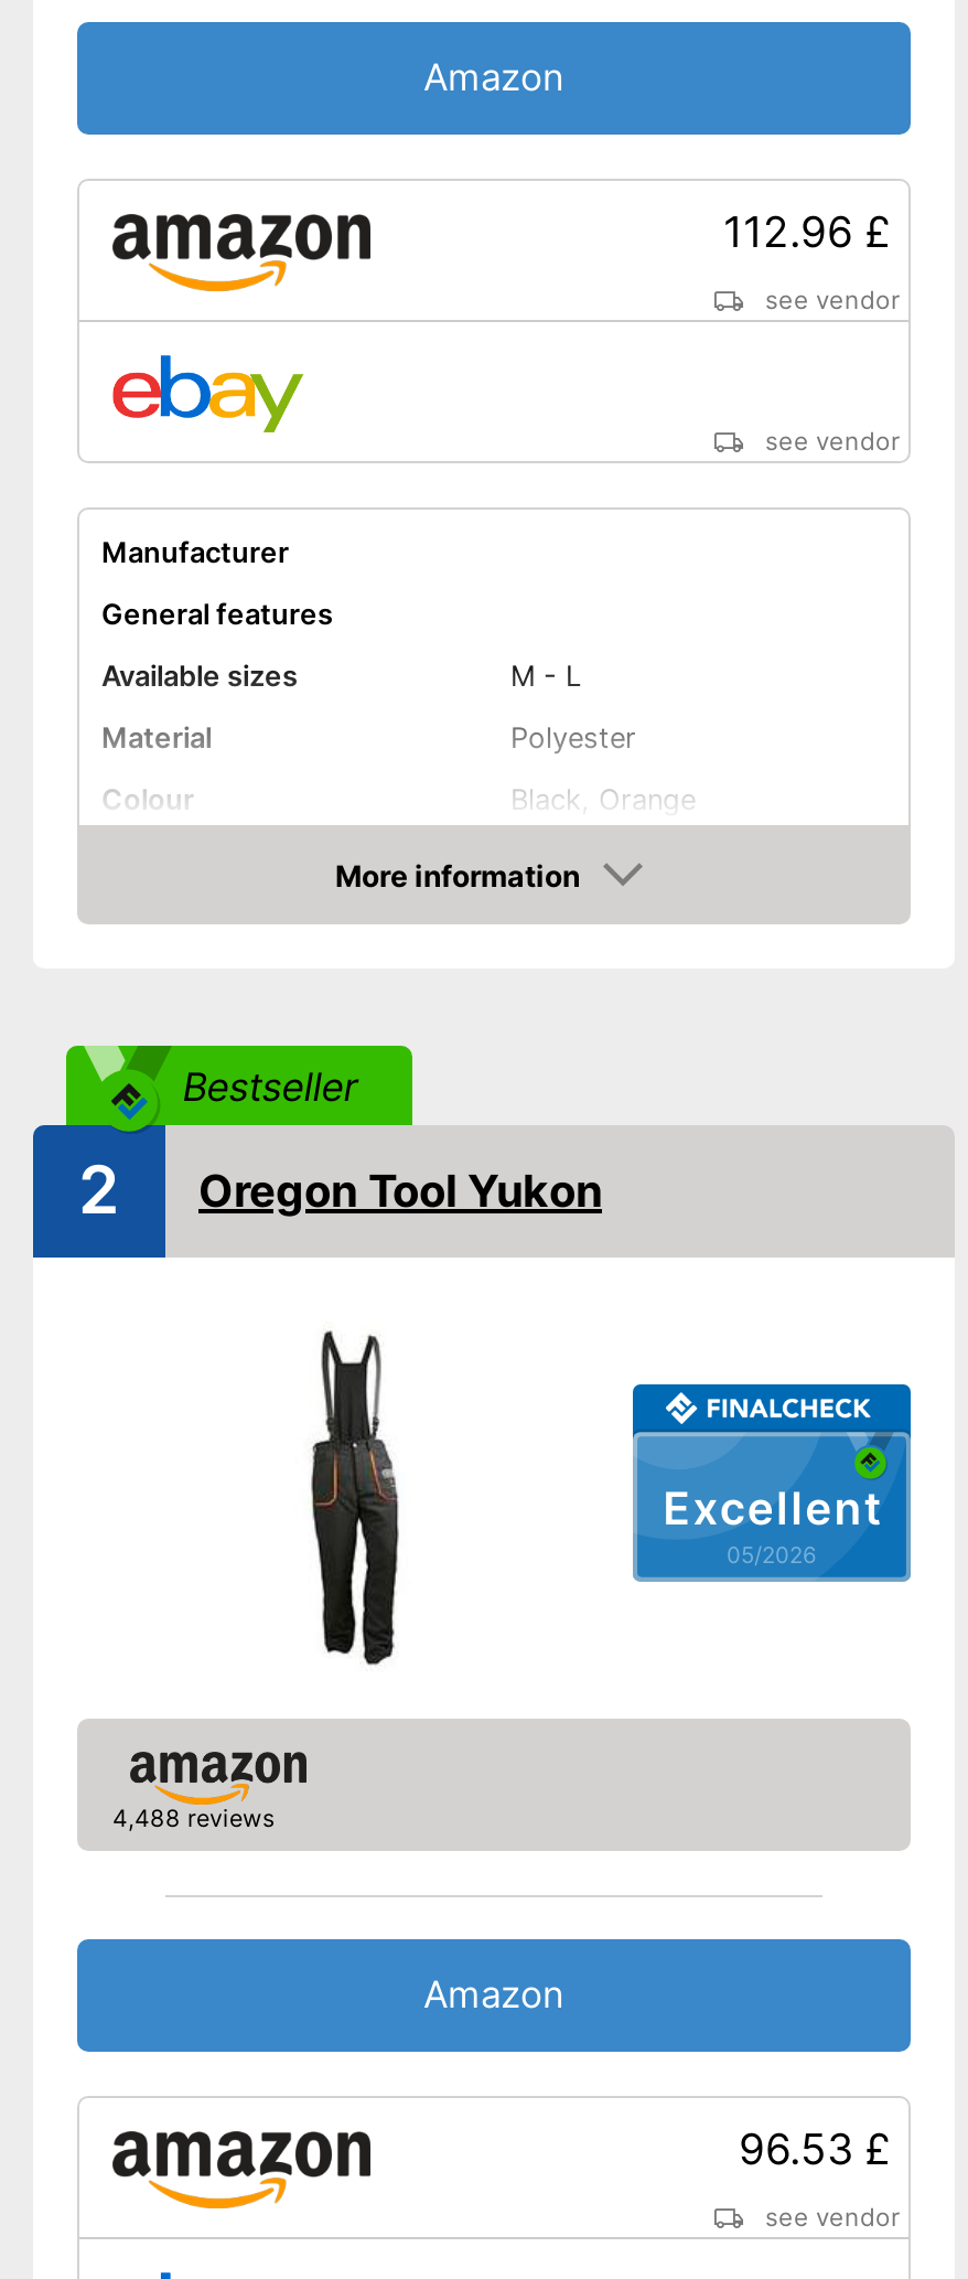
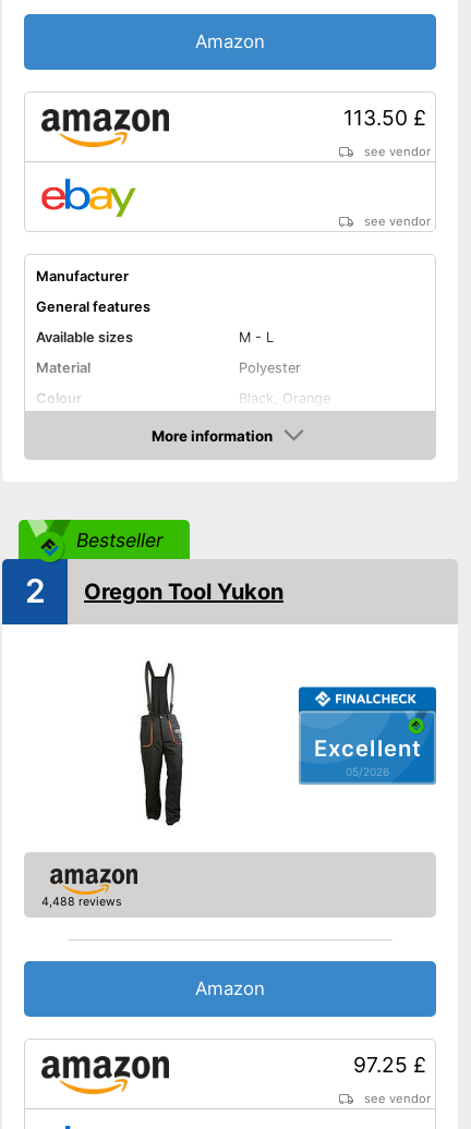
- 112.96 £
+ 113.50 £

- 96.53 £
+ 97.25 £
